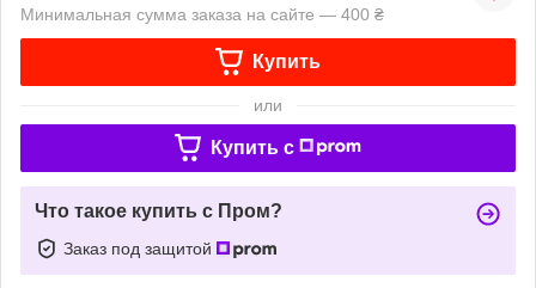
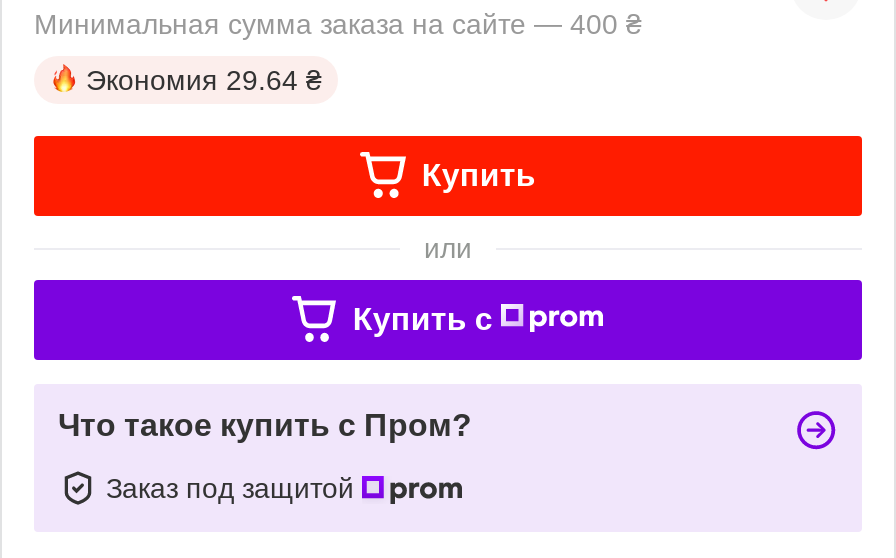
+ Экономия 29.64 ₴
